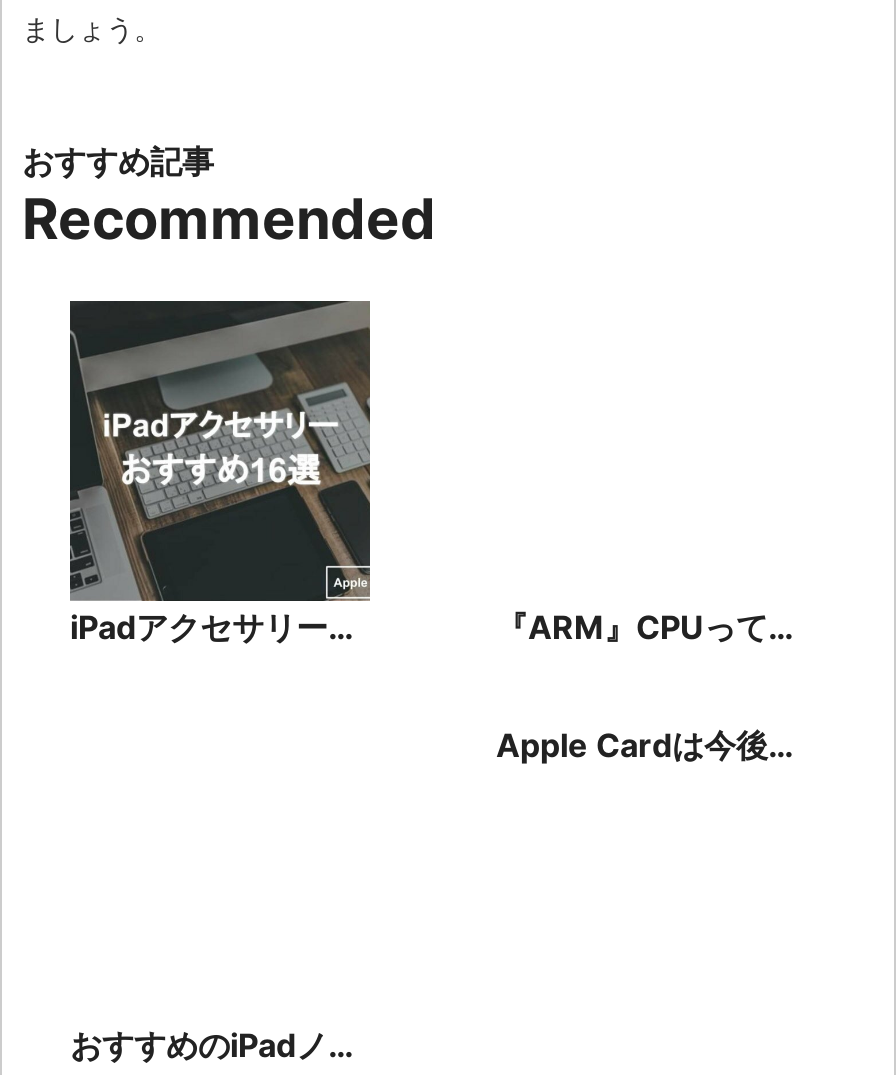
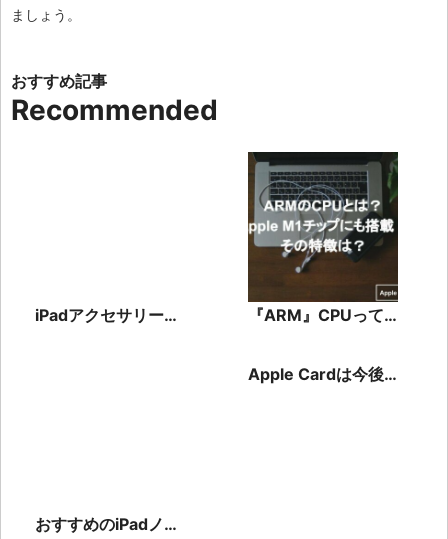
+ [image]

- [image]
